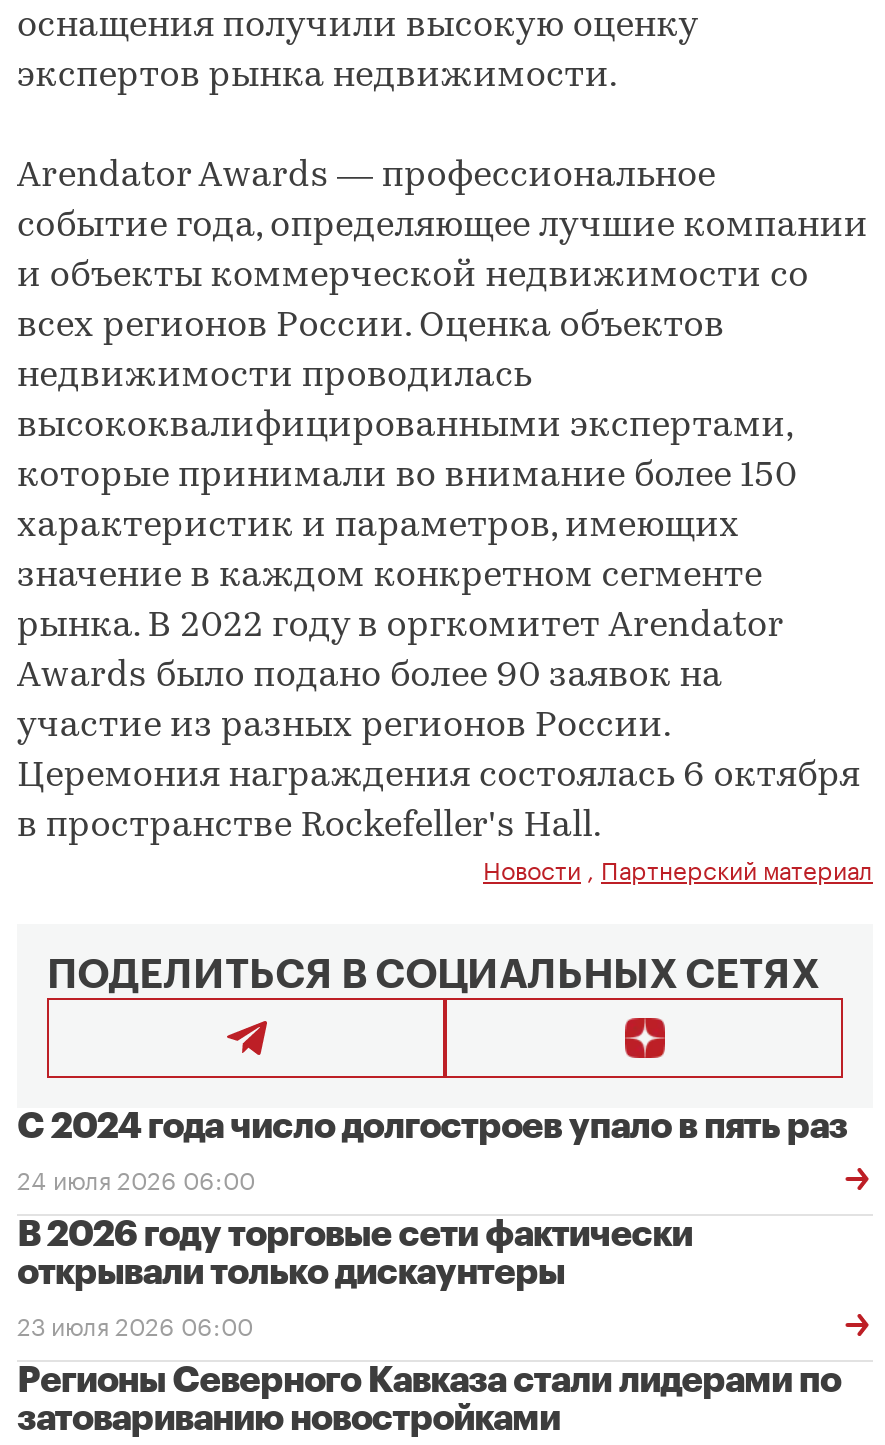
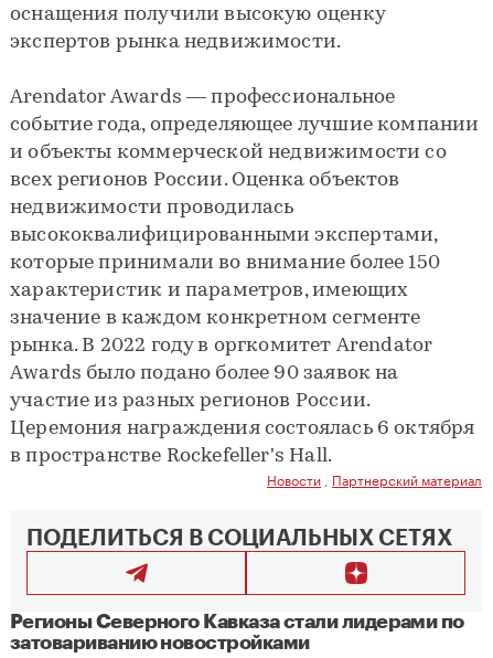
- С 2024 года число долгостроев упало в пять раз
- 24 июля 2026 06:00
- В 2026 году торговые сети фактически
- открывали только дискаунтеры
- 23 июля 2026 06:00
